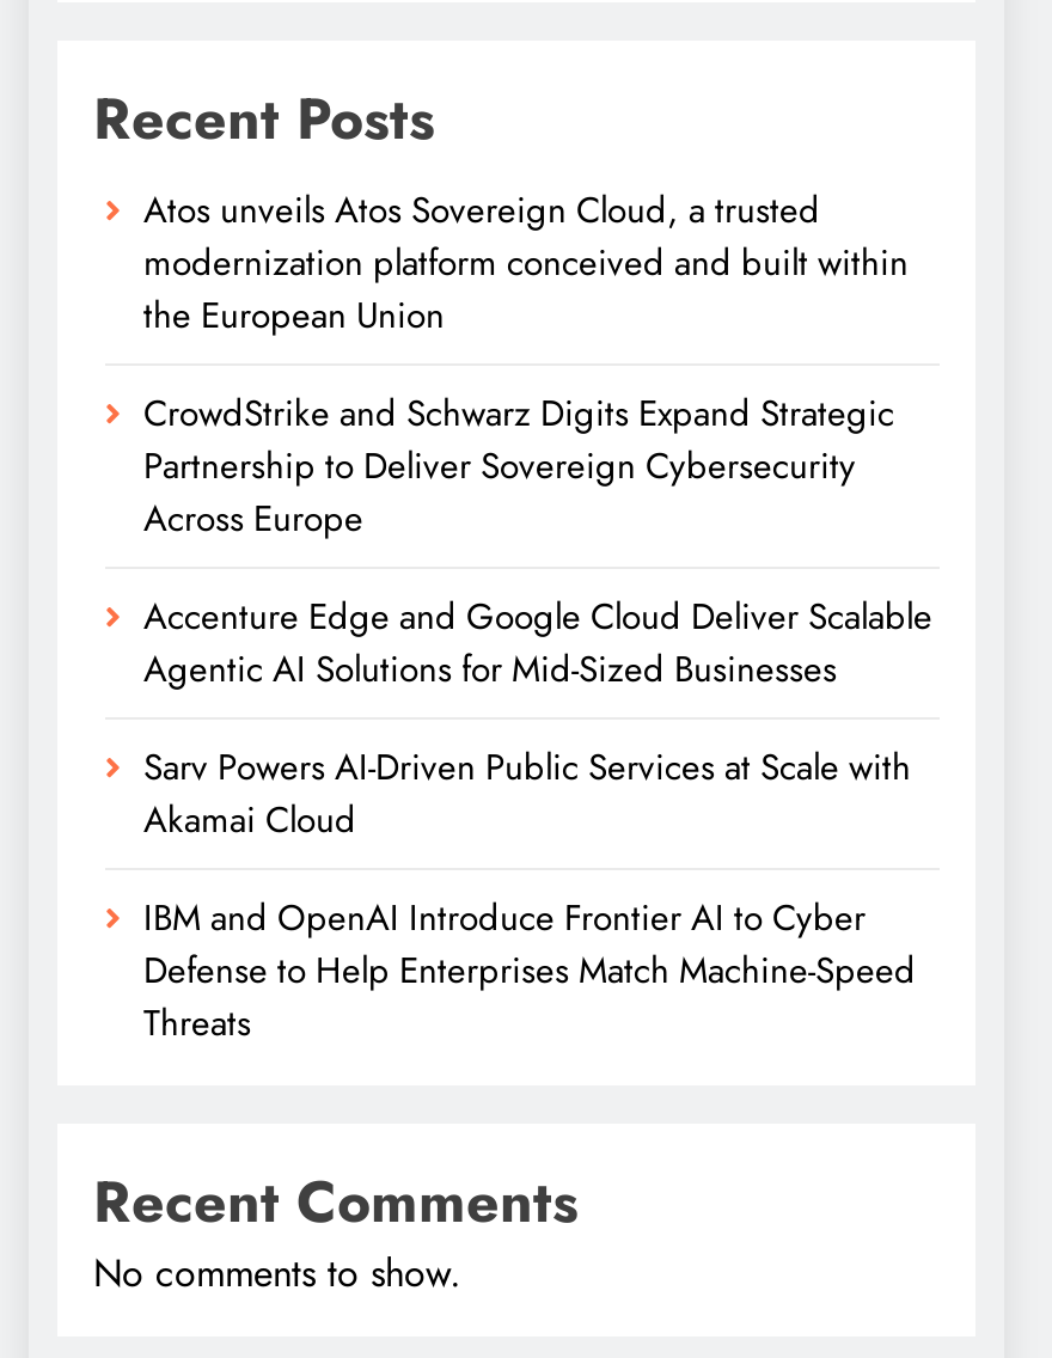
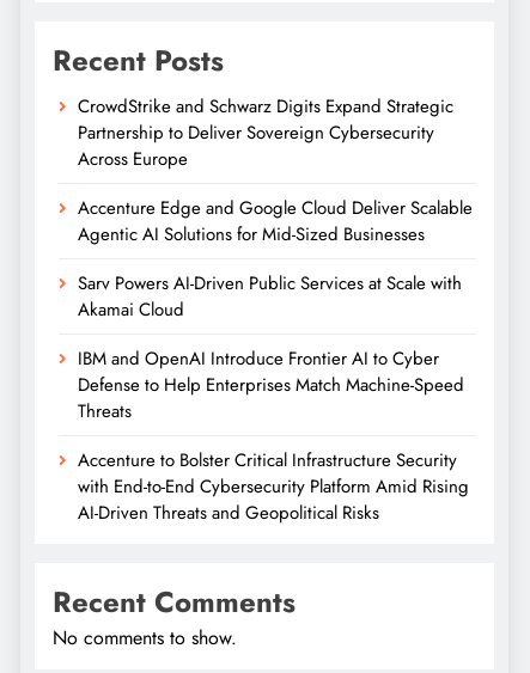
- Atos unveils Atos Sovereign Cloud, a trusted
- modernization platform conceived and built within
- the European Union

moved up: CrowdStrike and Schwarz Digits Expand Strategic | Partnership to Deliver Sovereign Cybersecurity | Across Europe | ... | Defense to Help Enterprises Match Machine-Speed | Threats

+ Accenture to Bolster Critical Infrastructure Security
+ with End-to-End Cybersecurity Platform Amid Rising
+ AI-Driven Threats and Geopolitical Risks
